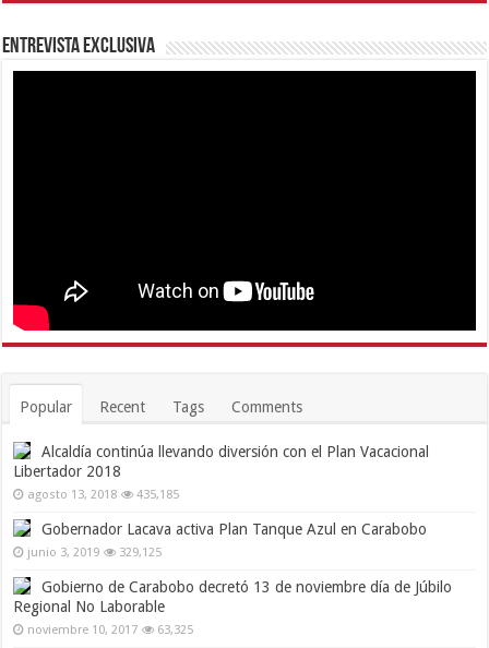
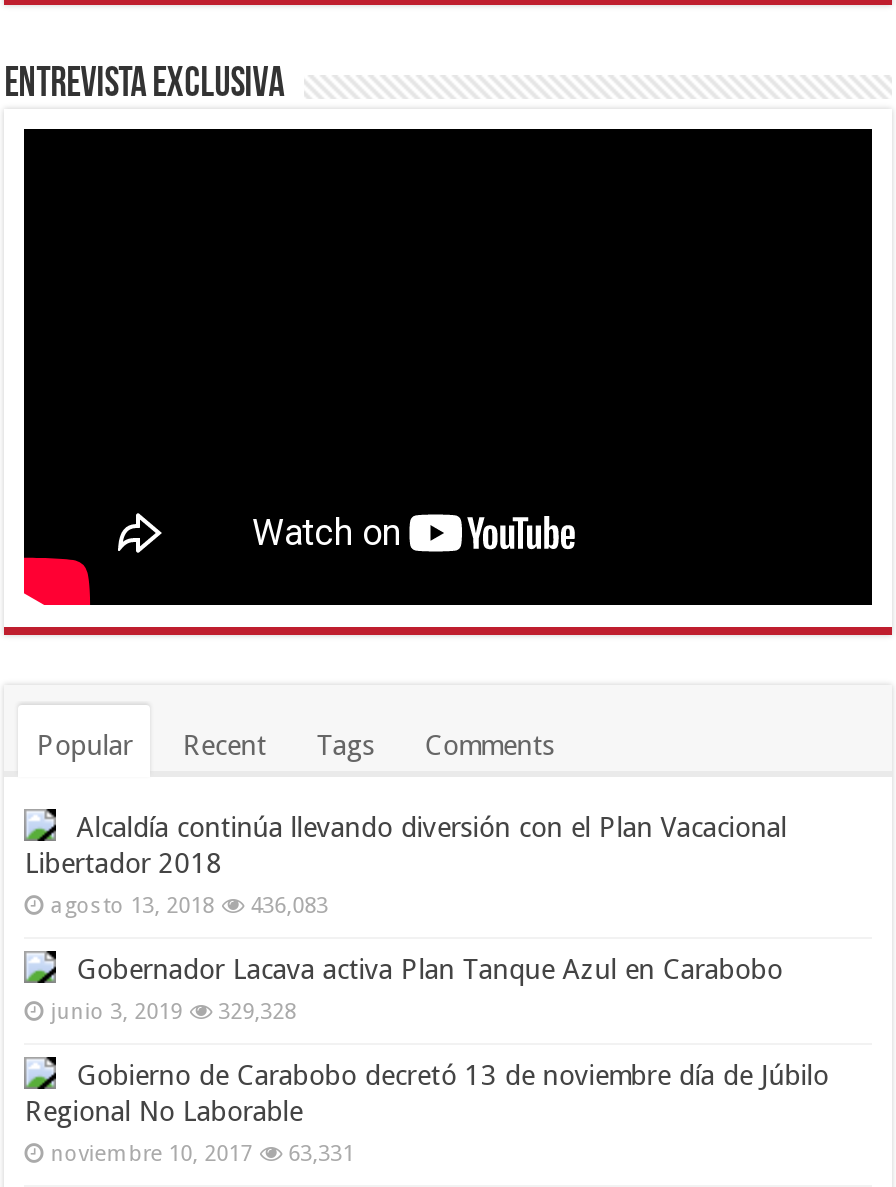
- agosto 13, 2018 435,185
+ agosto 13, 2018 436,083

- junio 3, 2019 329,125
+ junio 3, 2019 329,328

- noviembre 10, 2017 63,325
+ noviembre 10, 2017 63,331
